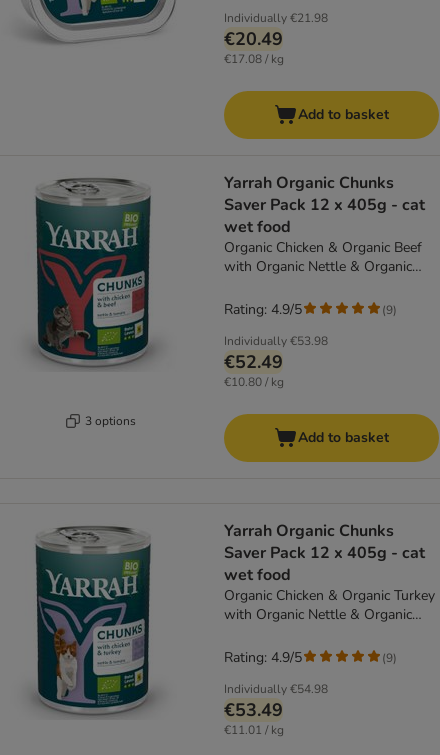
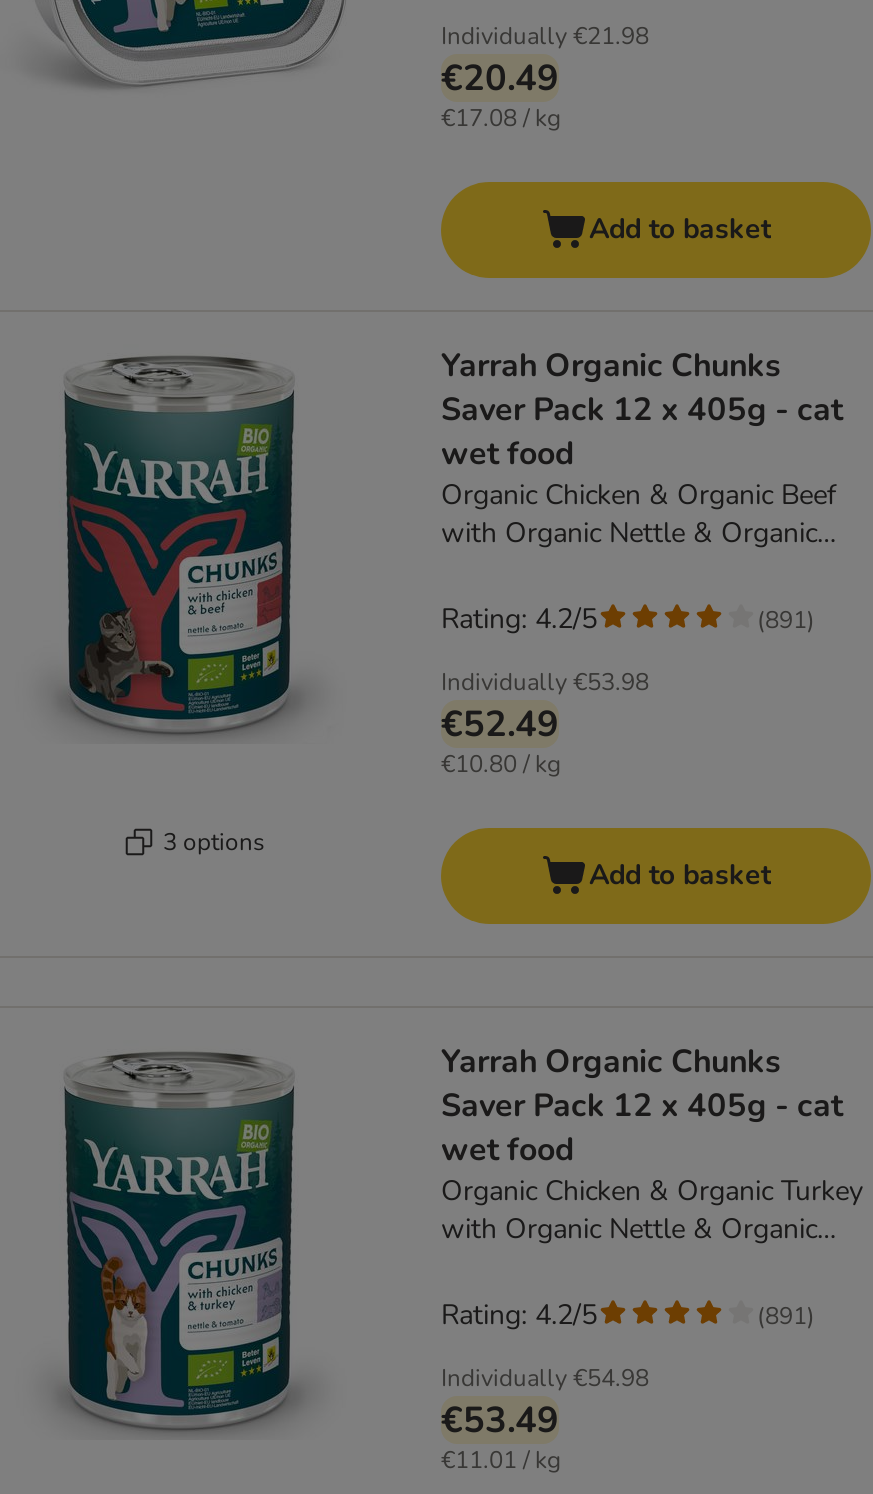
- Rating: 4.9/5
+ Rating: 4.2/5

- (9)
+ (891)

- Rating: 4.9/5
+ Rating: 4.2/5

- (9)
+ (891)
